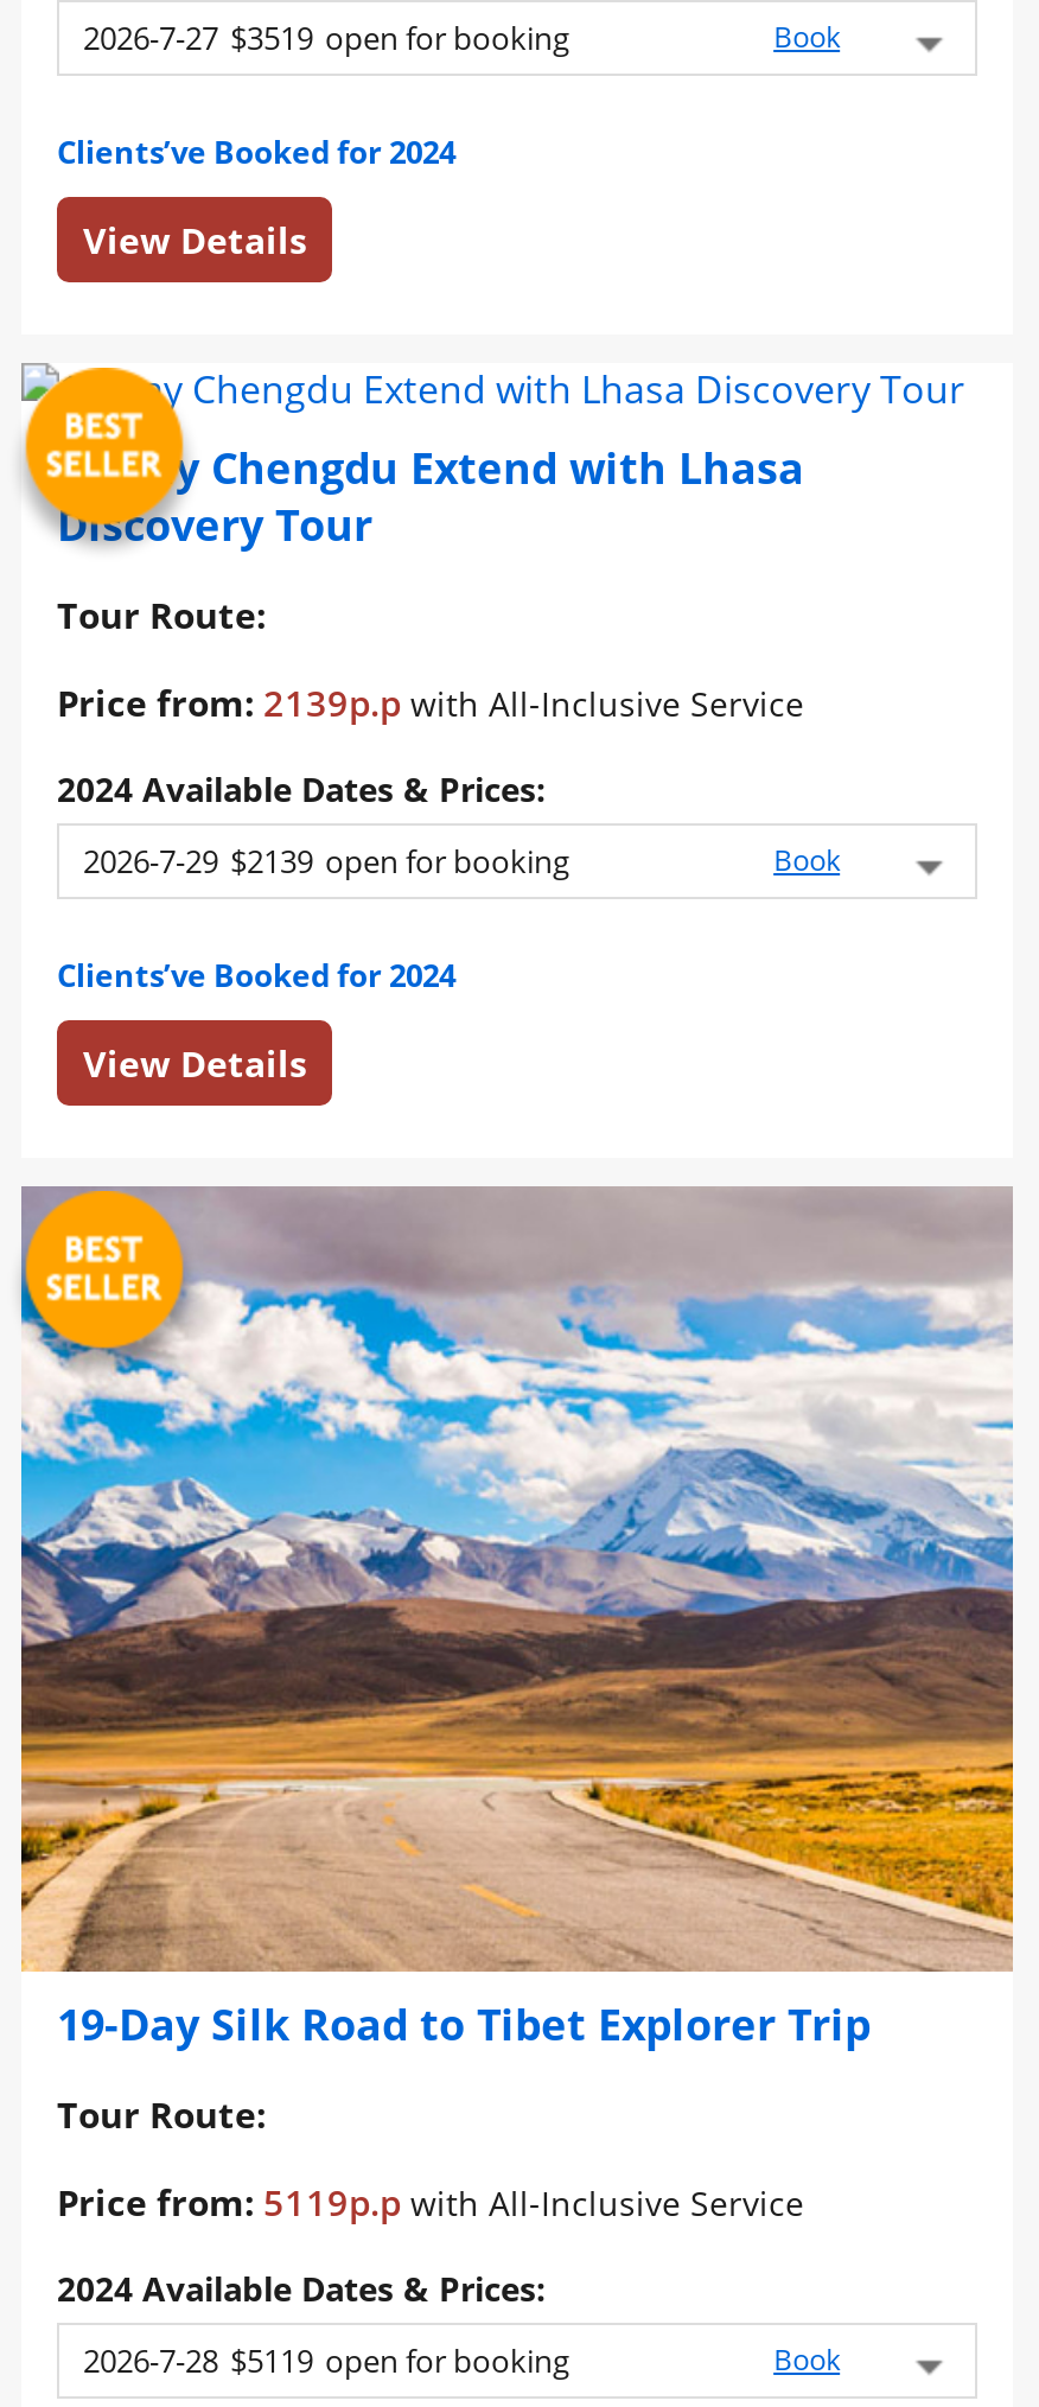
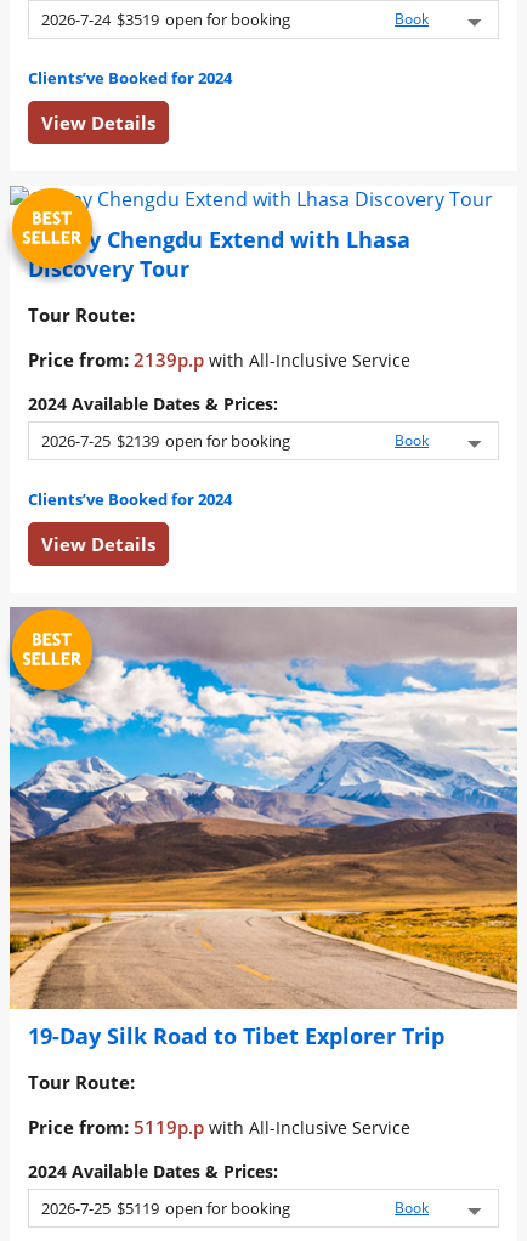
- 2026-7-27 $3519 open for booking
+ 2026-7-24 $3519 open for booking

- 2026-7-29 $2139 open for booking
+ 2026-7-25 $2139 open for booking

- 2026-7-28 $5119 open for booking
+ 2026-7-25 $5119 open for booking
